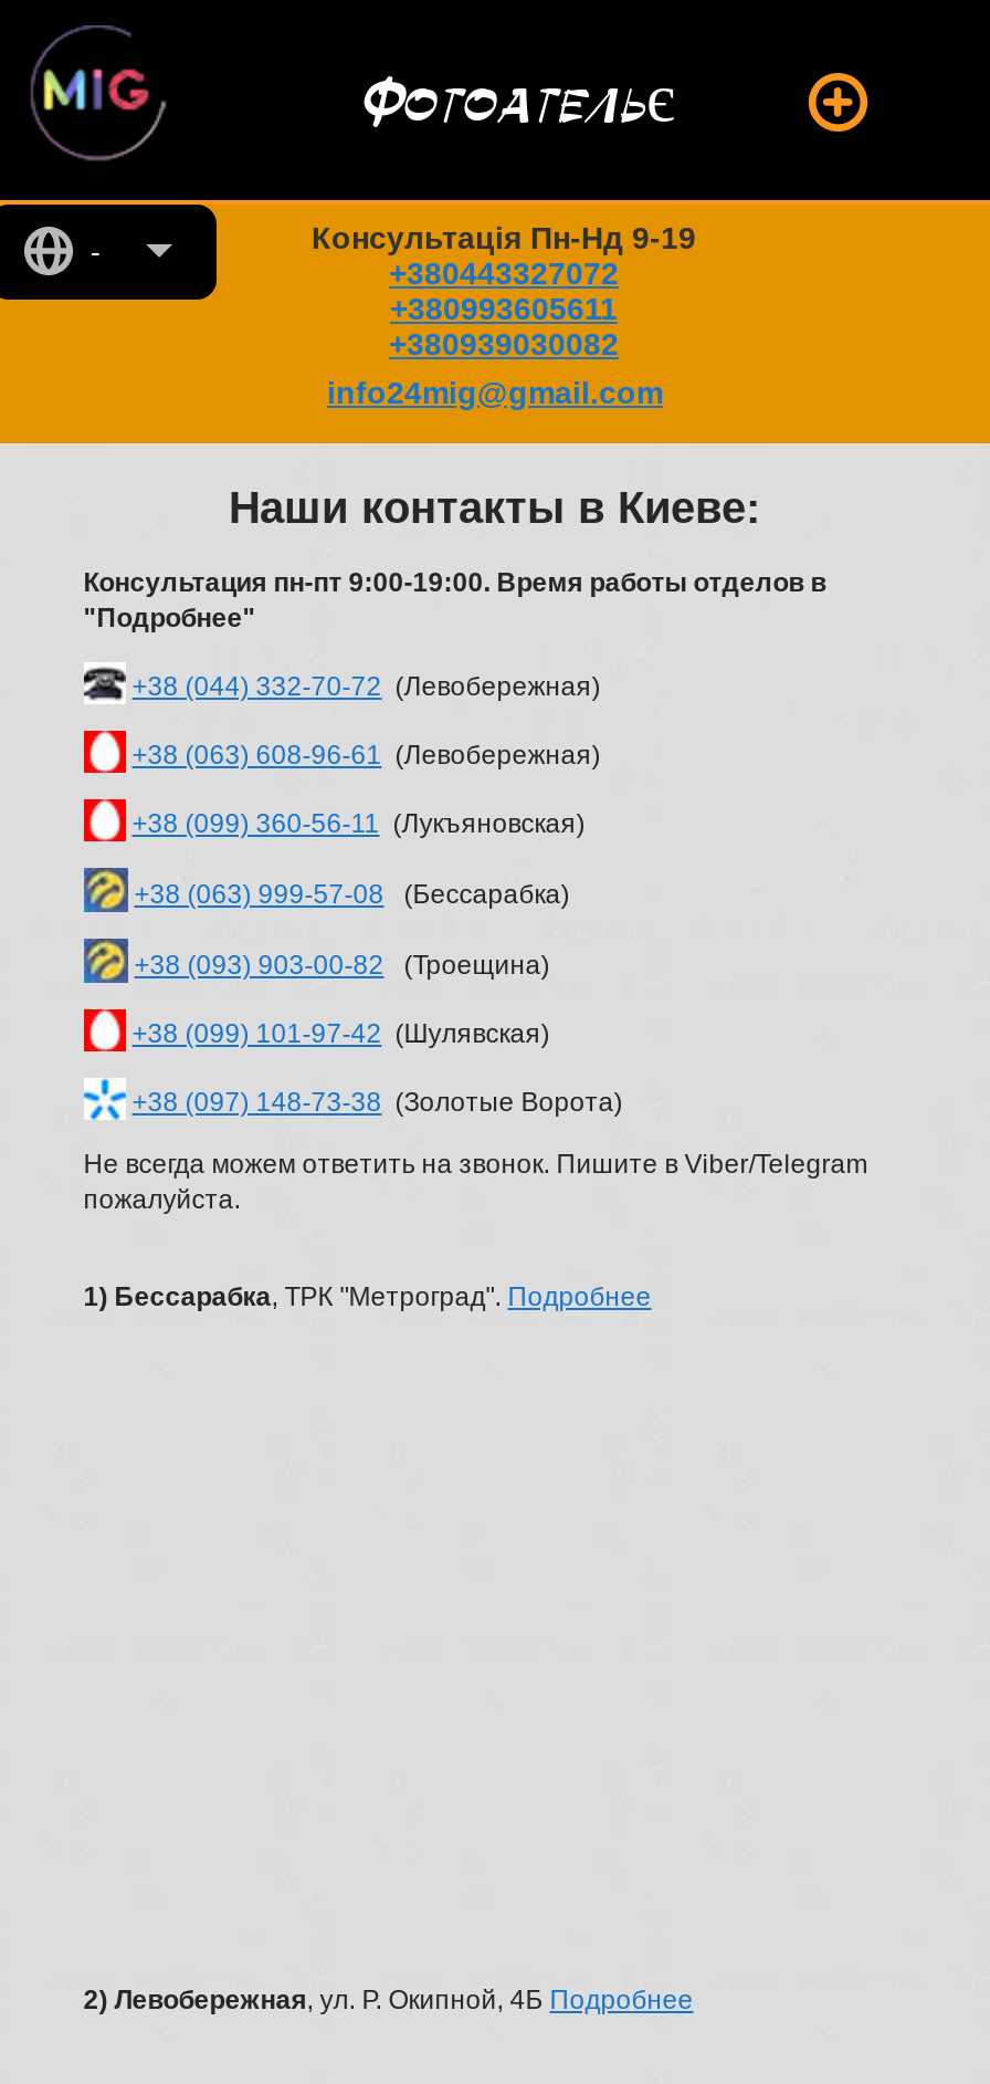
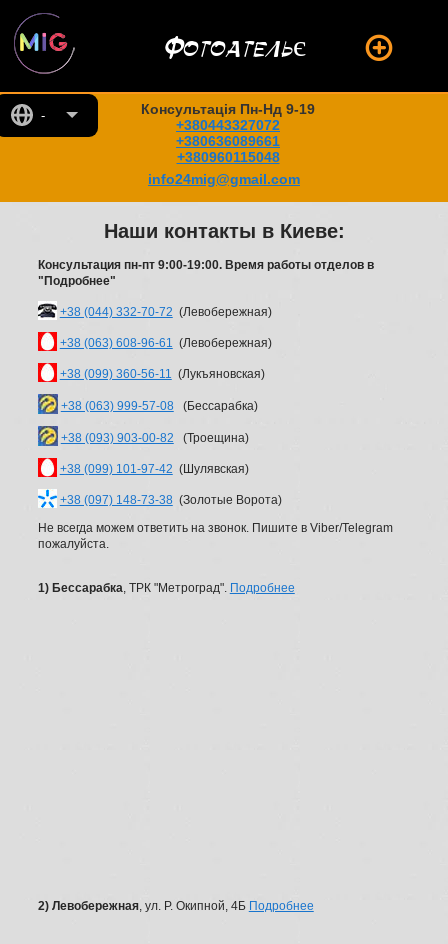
- +380993605611
+ +380636089661

- +380939030082
+ +380960115048
